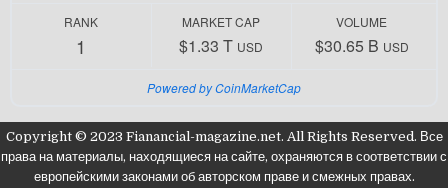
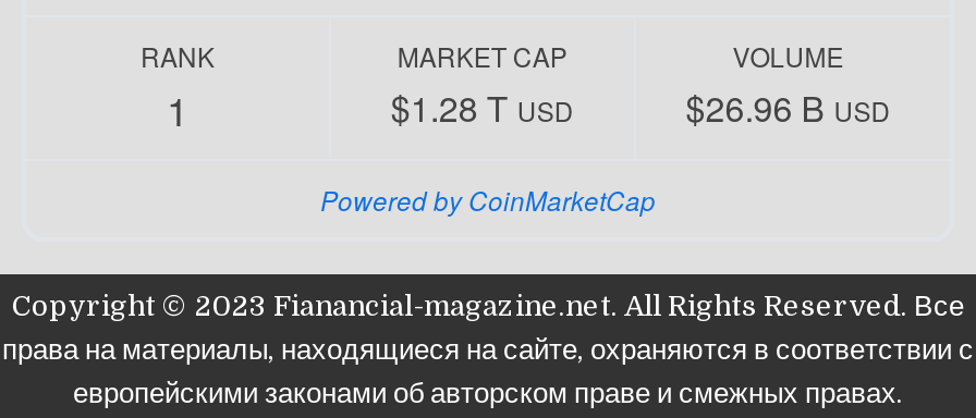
- $1.33 T USD
+ $1.28 T USD

- $30.65 B USD
+ $26.96 B USD
